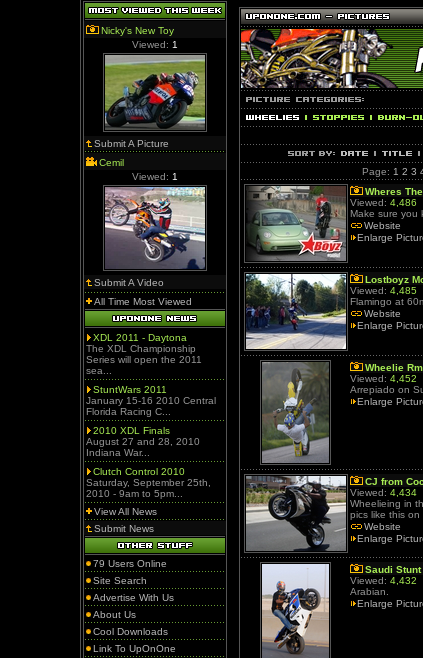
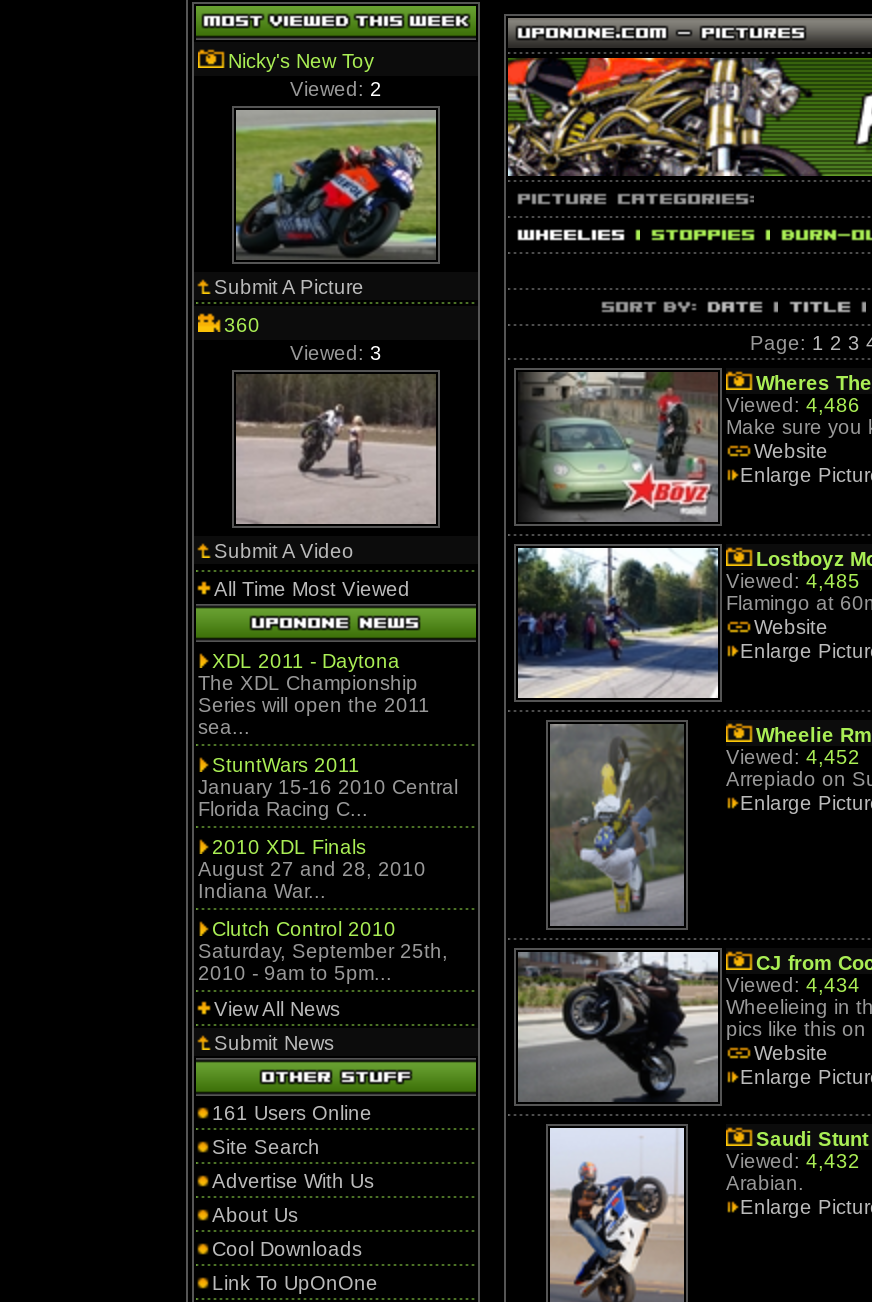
- Viewed: 1
+ Viewed: 2

- Cemil
- Viewed: 1
+ 360
+ Viewed: 3

- [image]
+ [image]

- 79 Users Online
+ 161 Users Online
